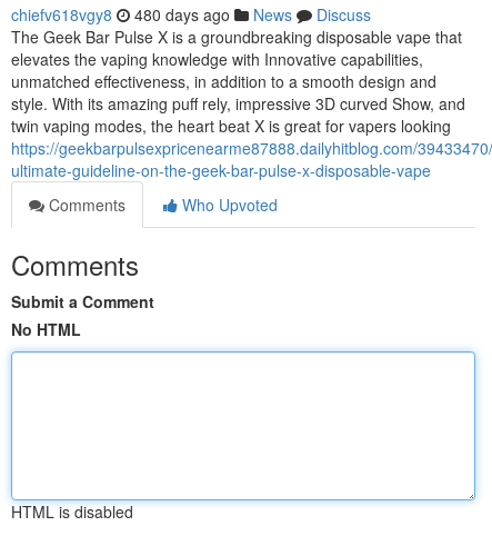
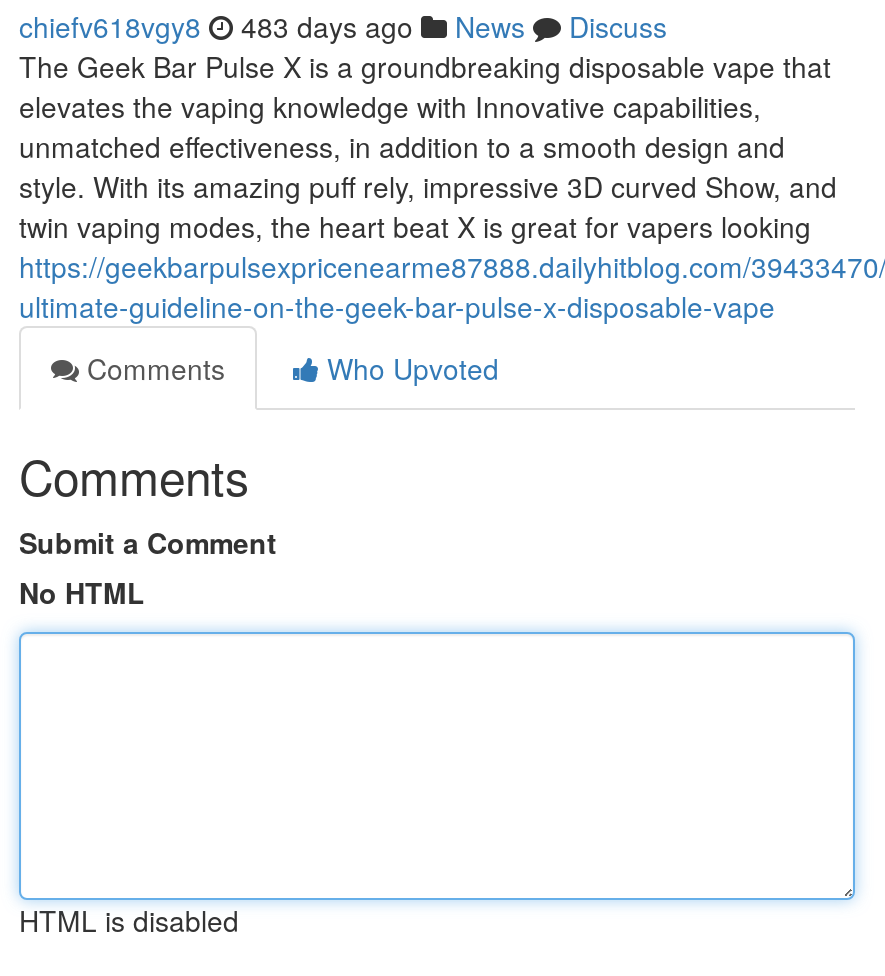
- chiefv618vgy8 480 days ago News Discuss
+ chiefv618vgy8 483 days ago News Discuss
